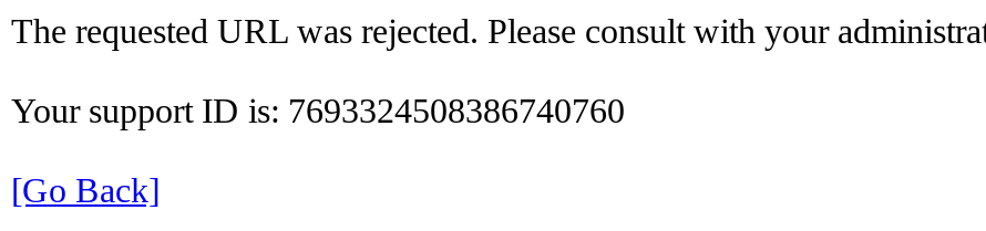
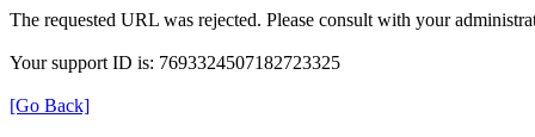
- Your support ID is: 7693324508386740760
+ Your support ID is: 7693324507182723325
